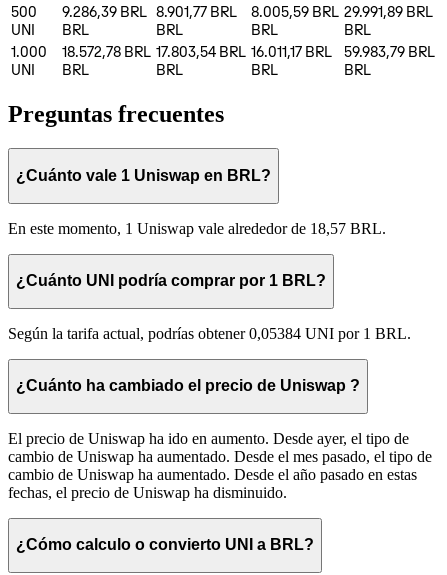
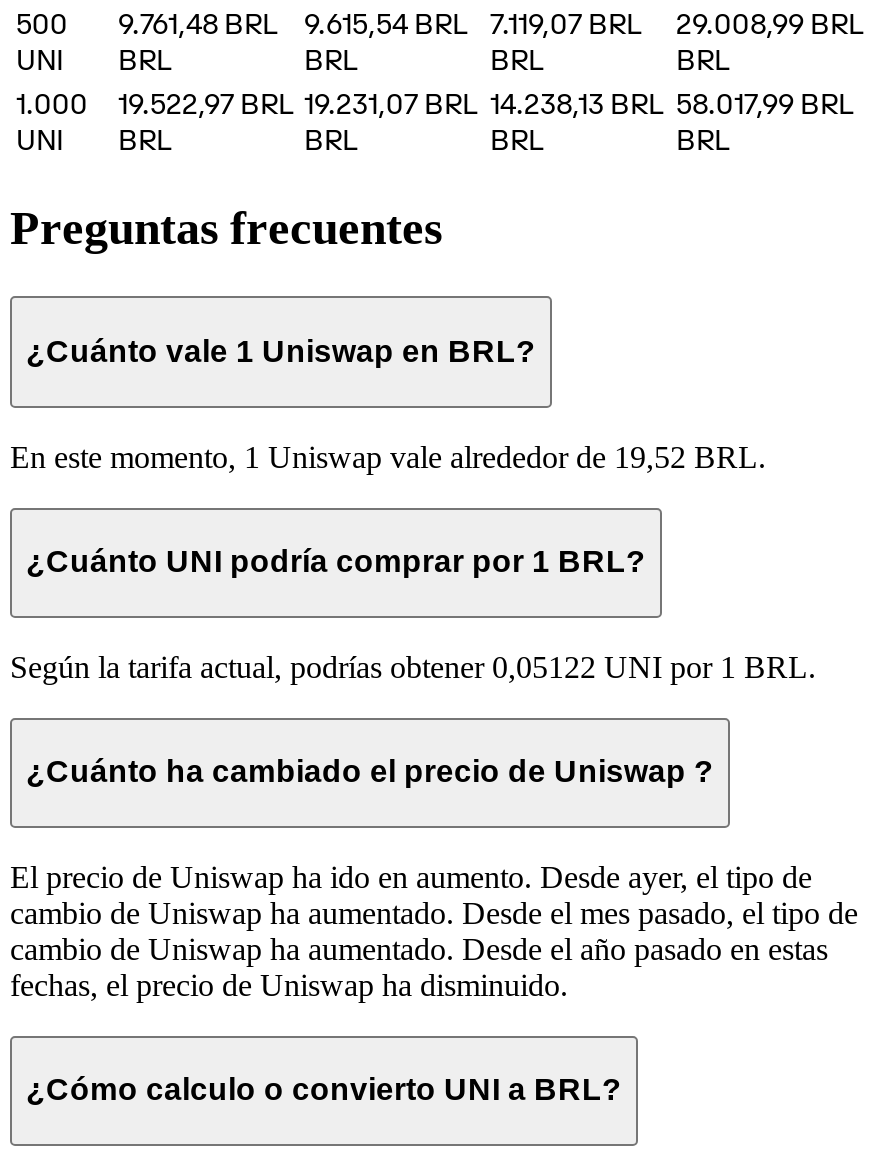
- 9.286,39 BRL
+ 9.761,48 BRL

- 8.901,77 BRL
+ 9.615,54 BRL

- 8.005,59 BRL
+ 7.119,07 BRL

- 29.991,89 BRL
+ 29.008,99 BRL

- 18.572,78 BRL
+ 19.522,97 BRL

- 17.803,54 BRL
+ 19.231,07 BRL

- 16.011,17 BRL
+ 14.238,13 BRL

- 59.983,79 BRL
+ 58.017,99 BRL

- En este momento, 1 Uniswap vale alrededor de 18,57 BRL.
+ En este momento, 1 Uniswap vale alrededor de 19,52 BRL.

- Según la tarifa actual, podrías obtener 0,05384 UNI por 1 BRL.
+ Según la tarifa actual, podrías obtener 0,05122 UNI por 1 BRL.
